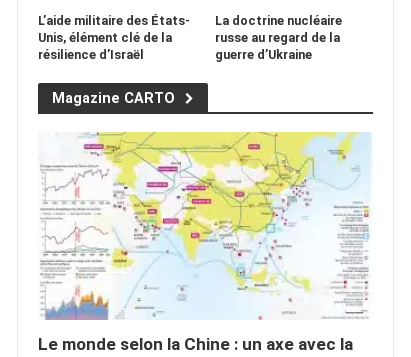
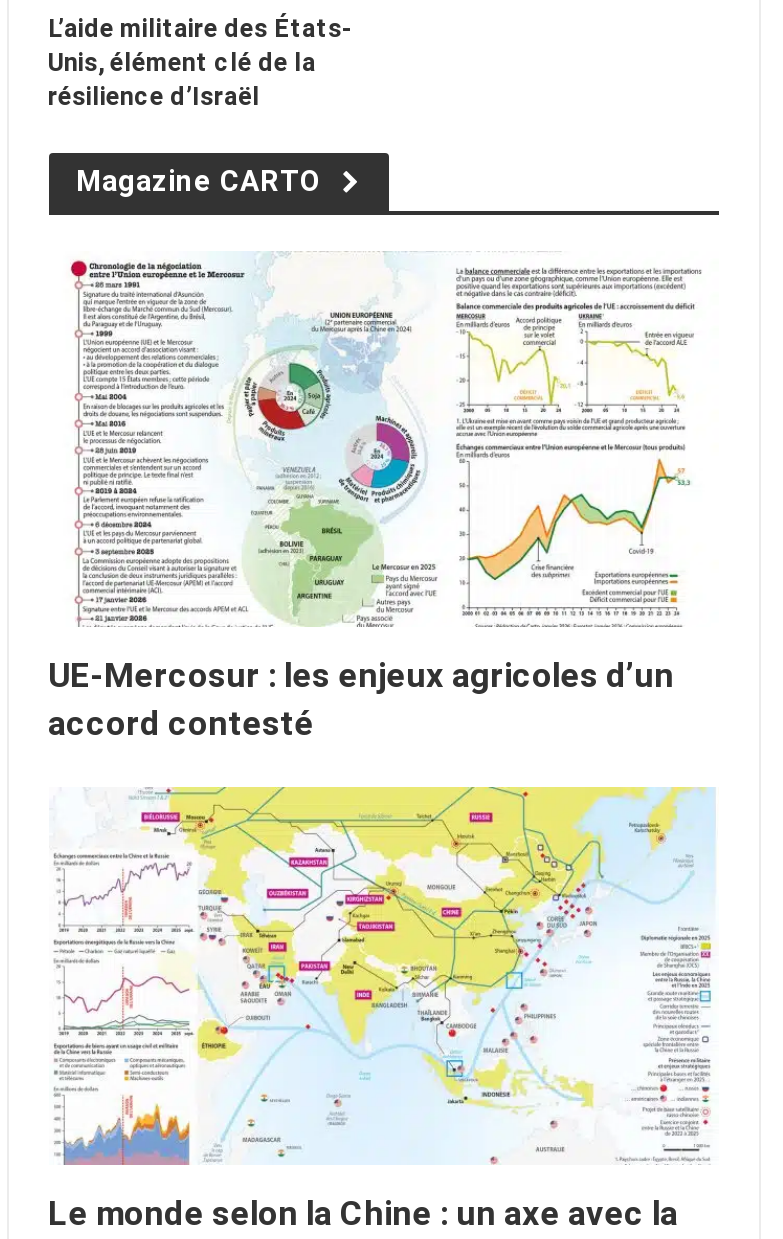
- La doctrine nucléaire
- russe au regard de la
- guerre d’Ukraine

+ [image]
+ UE-Mercosur : les enjeux agricoles d’un
+ accord contesté

+ [image]
